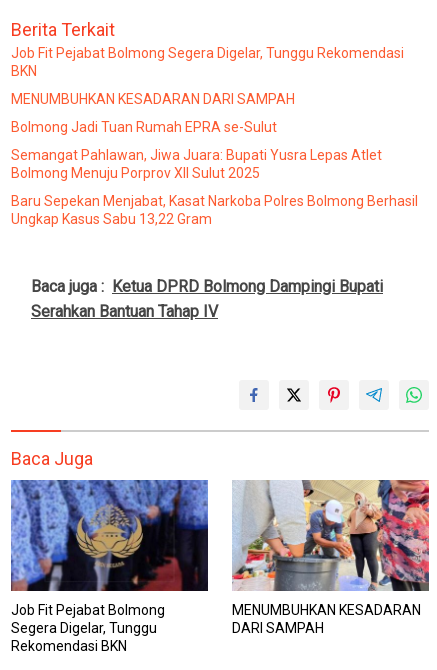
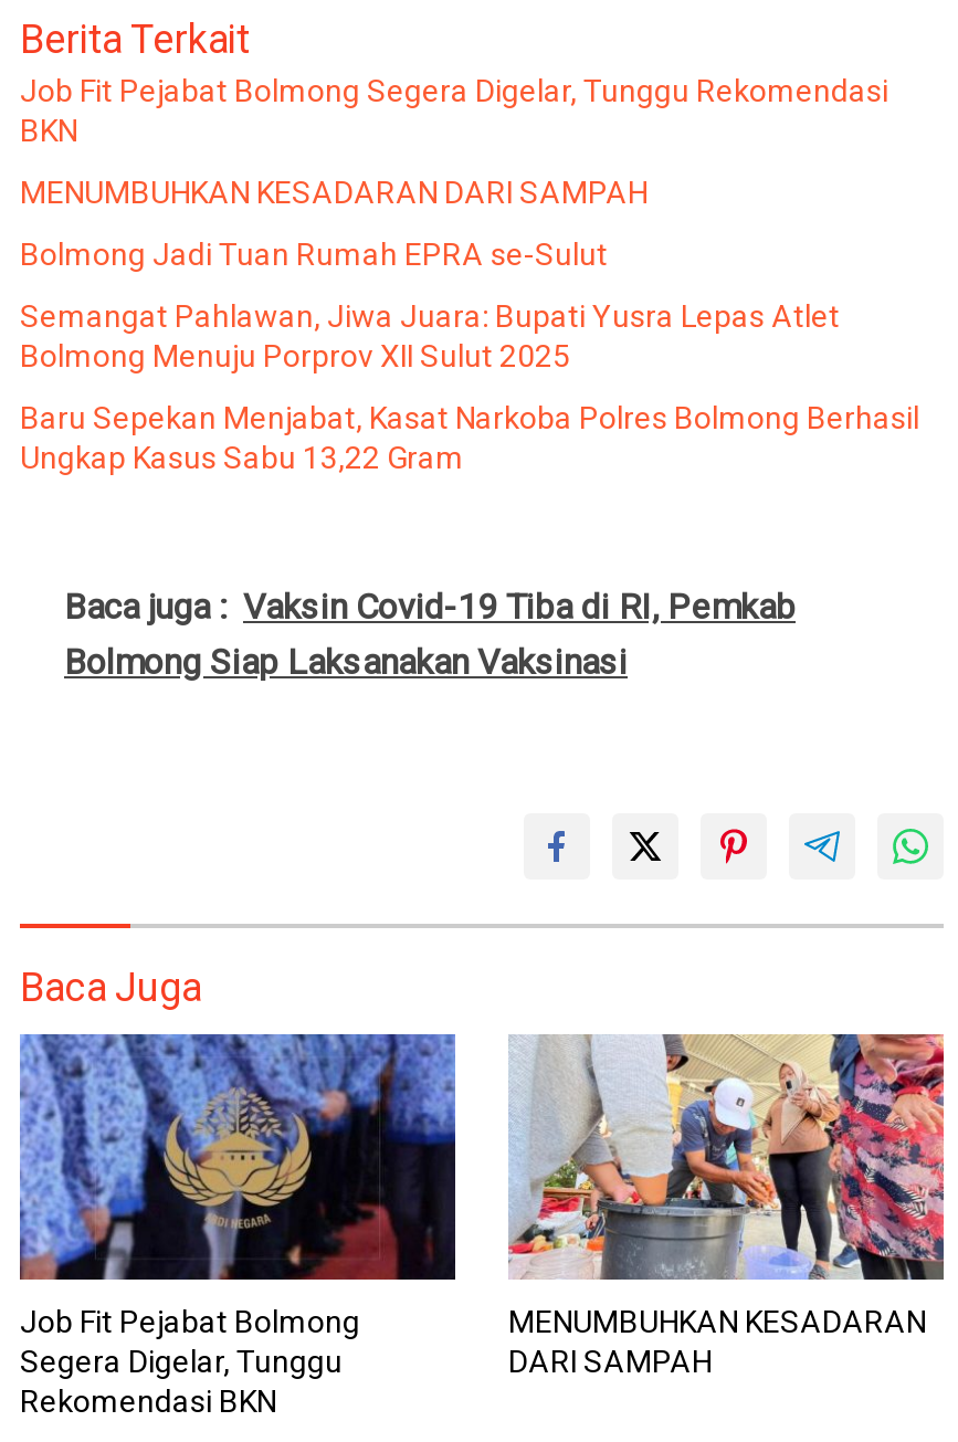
- Baca juga : Ketua DPRD Bolmong Dampingi Bupati
- Serahkan Bantuan Tahap IV
+ Baca juga : Vaksin Covid-19 Tiba di RI, Pemkab
+ Bolmong Siap Laksanakan Vaksinasi
